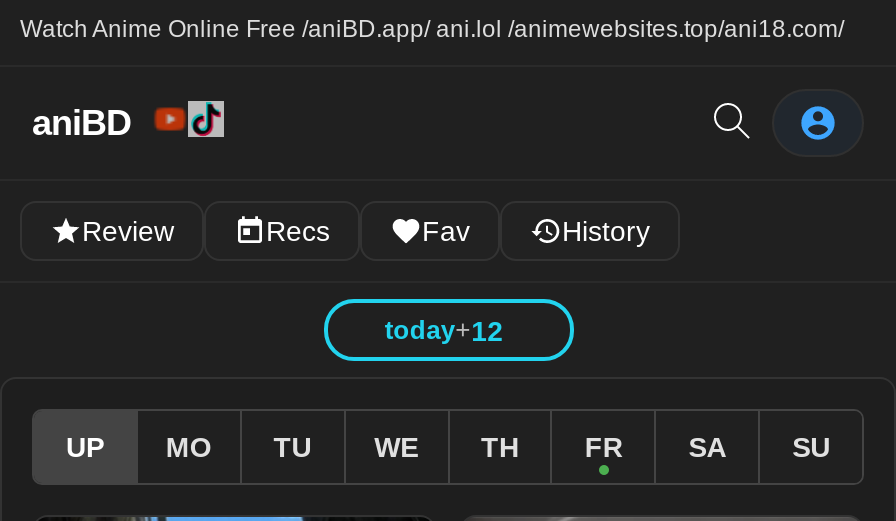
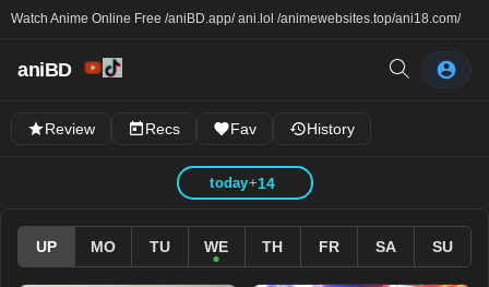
- today+12
+ today+14
